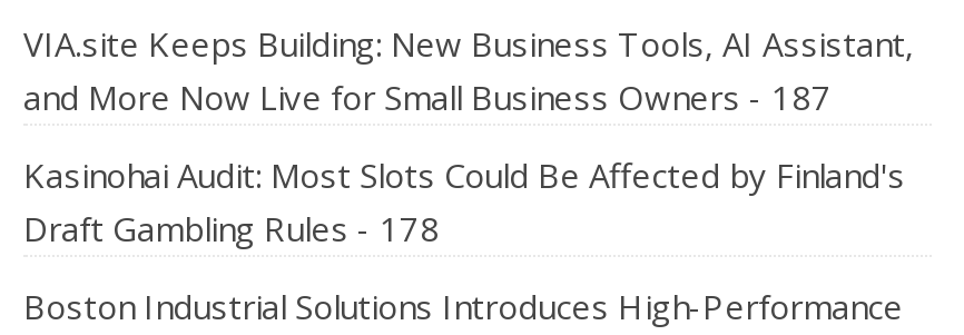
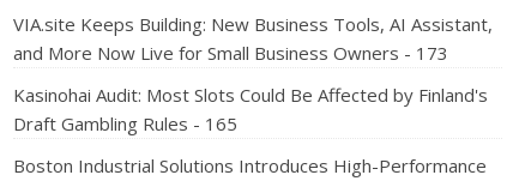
- and More Now Live for Small Business Owners - 187
+ and More Now Live for Small Business Owners - 173

- Draft Gambling Rules - 178
+ Draft Gambling Rules - 165
